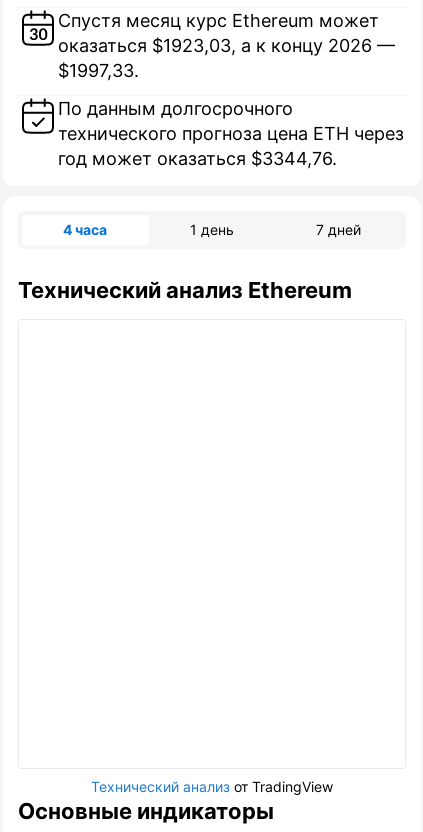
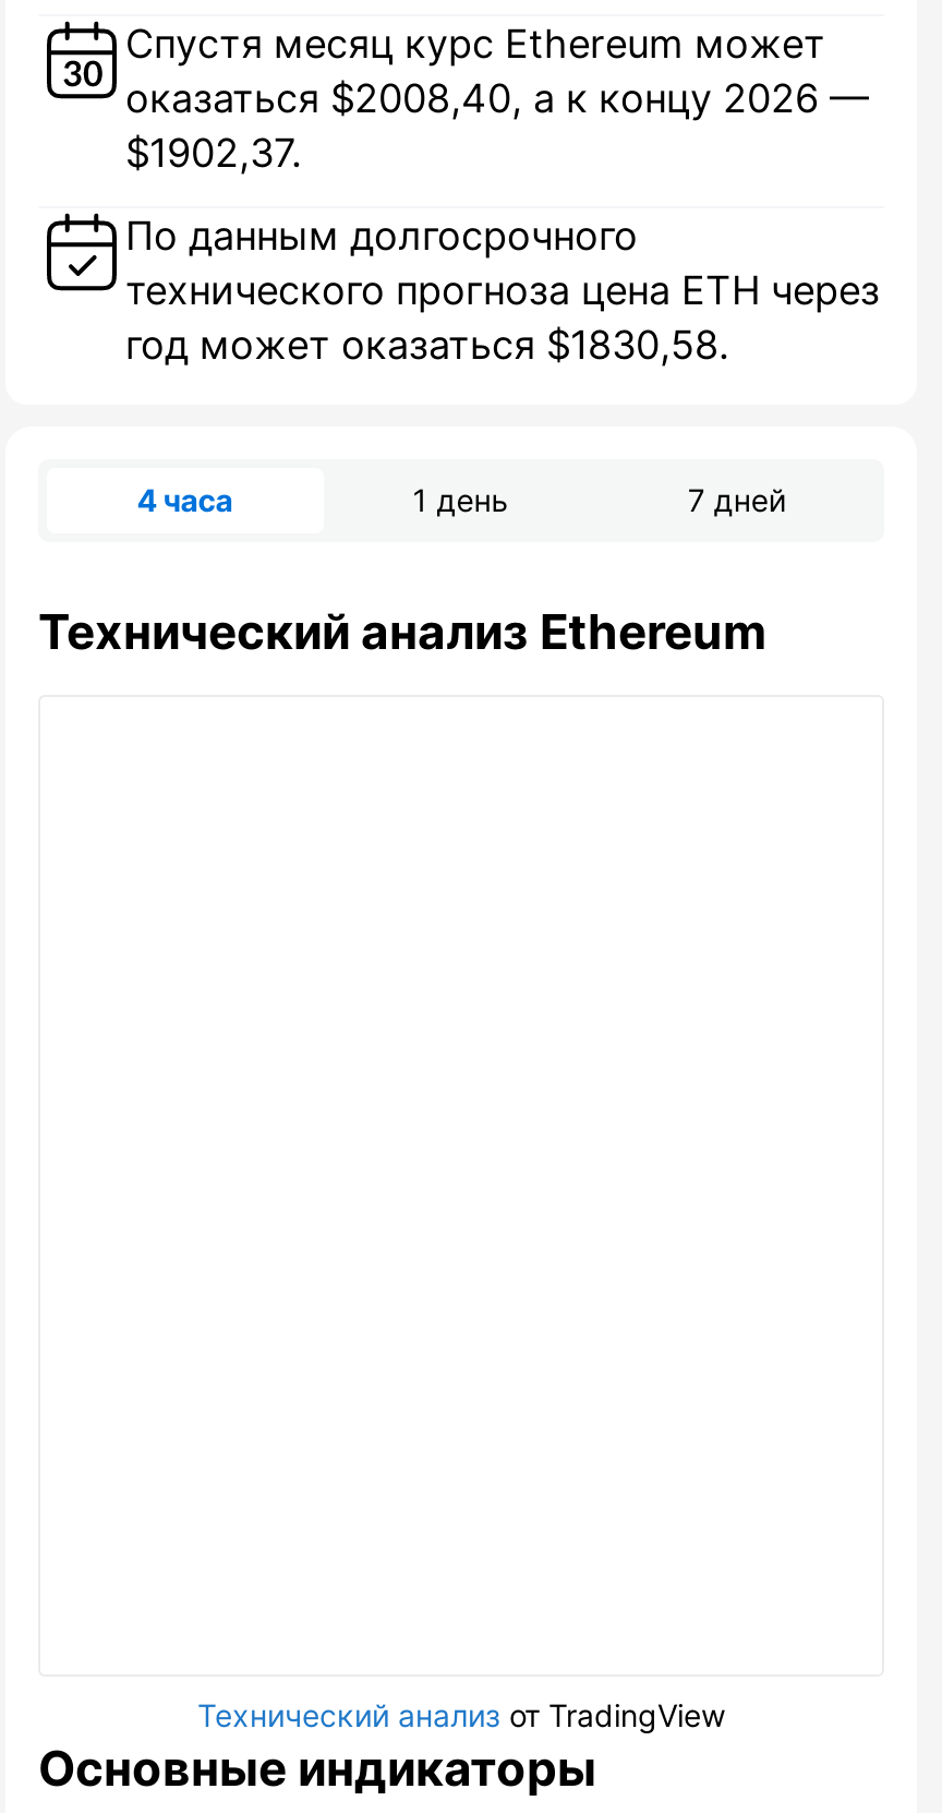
- оказаться $1923,03, а к концу 2026 —
+ оказаться $2008,40, а к концу 2026 —

- $1997,33.
+ $1902,37.

- год может оказаться $3344,76.
+ год может оказаться $1830,58.
